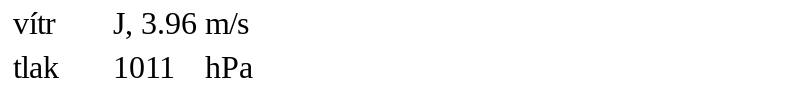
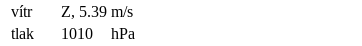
- vítr J, 3.96 m/s
+ vítr Z, 5.39 m/s

- tlak 1011 hPa
+ tlak 1010 hPa
